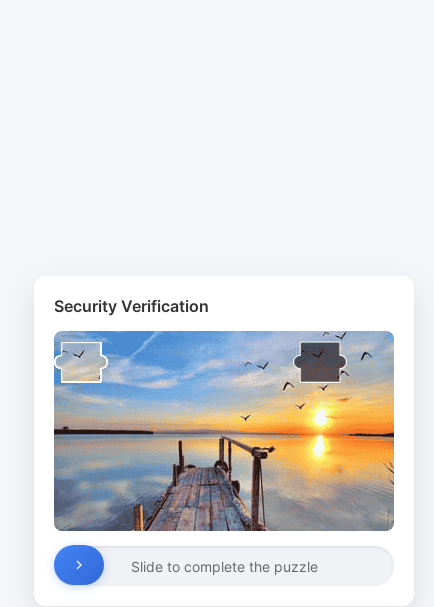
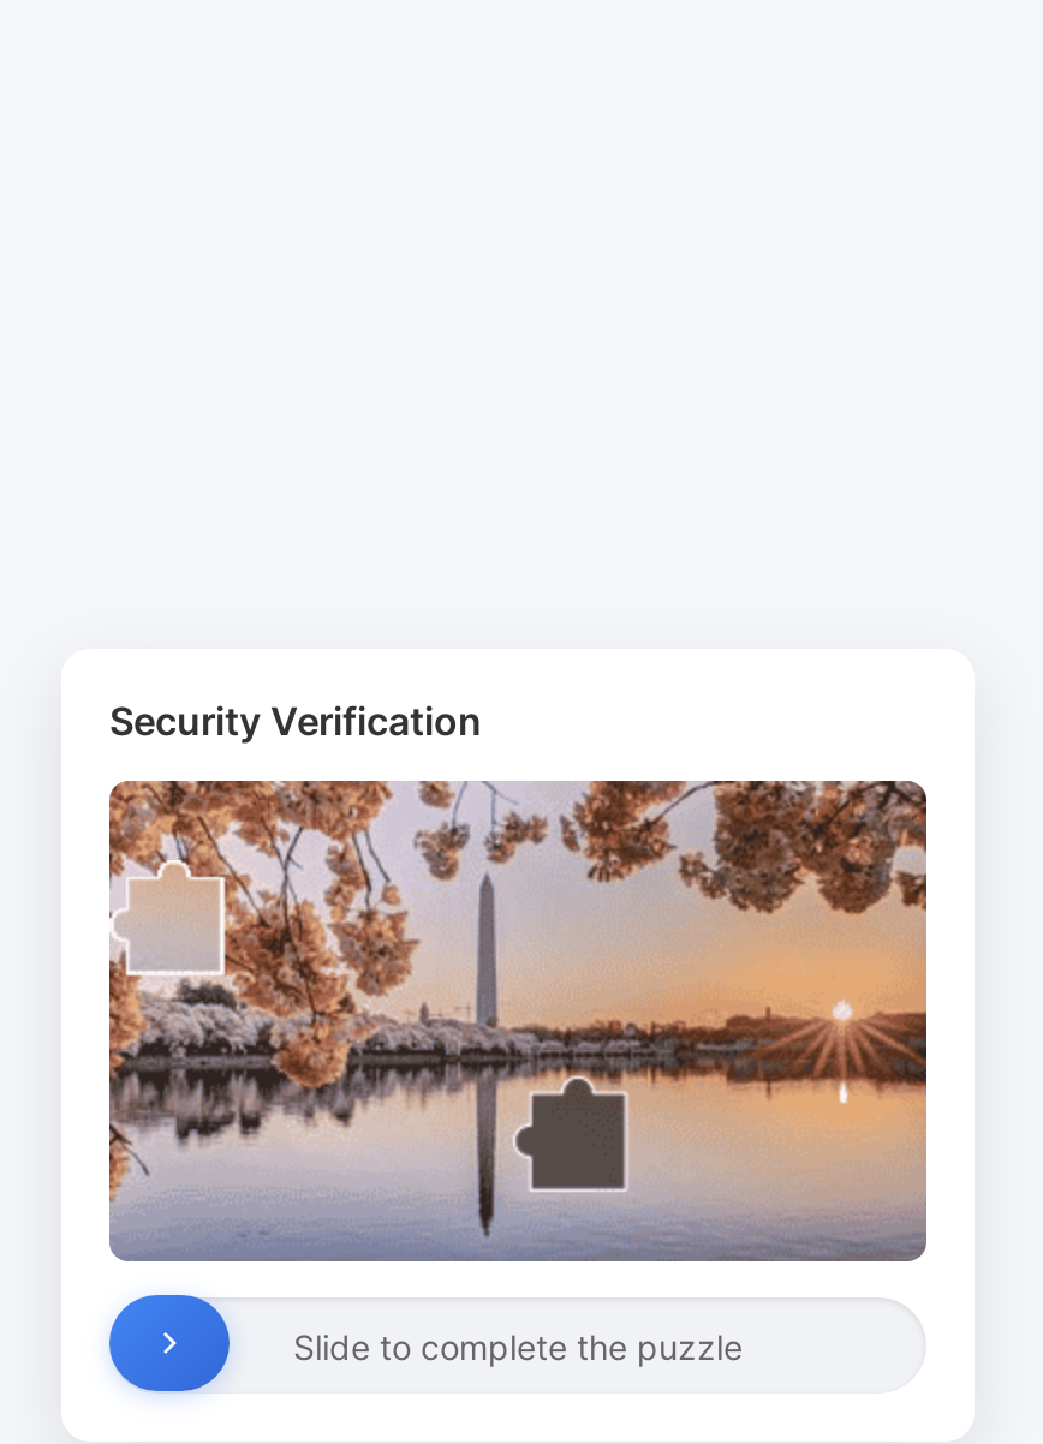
- [image]
+ [image]
